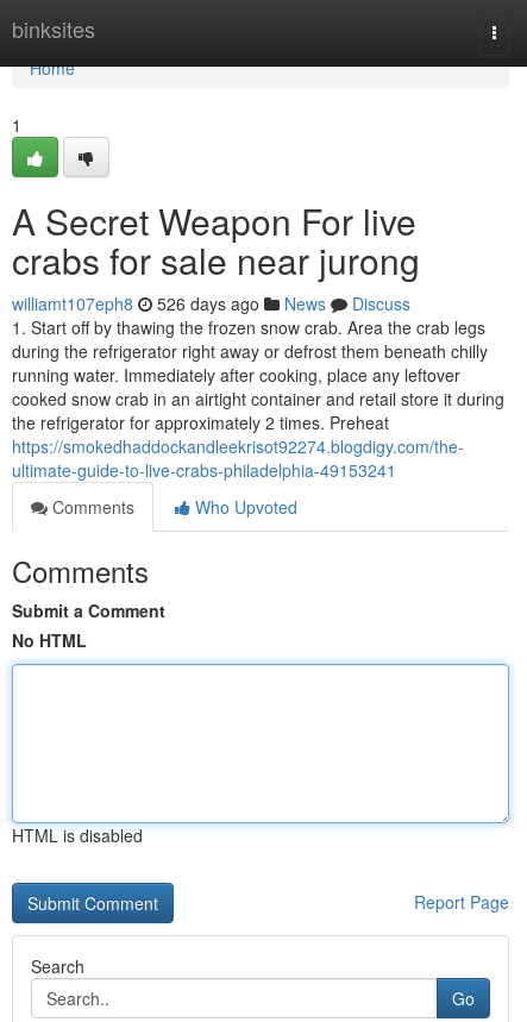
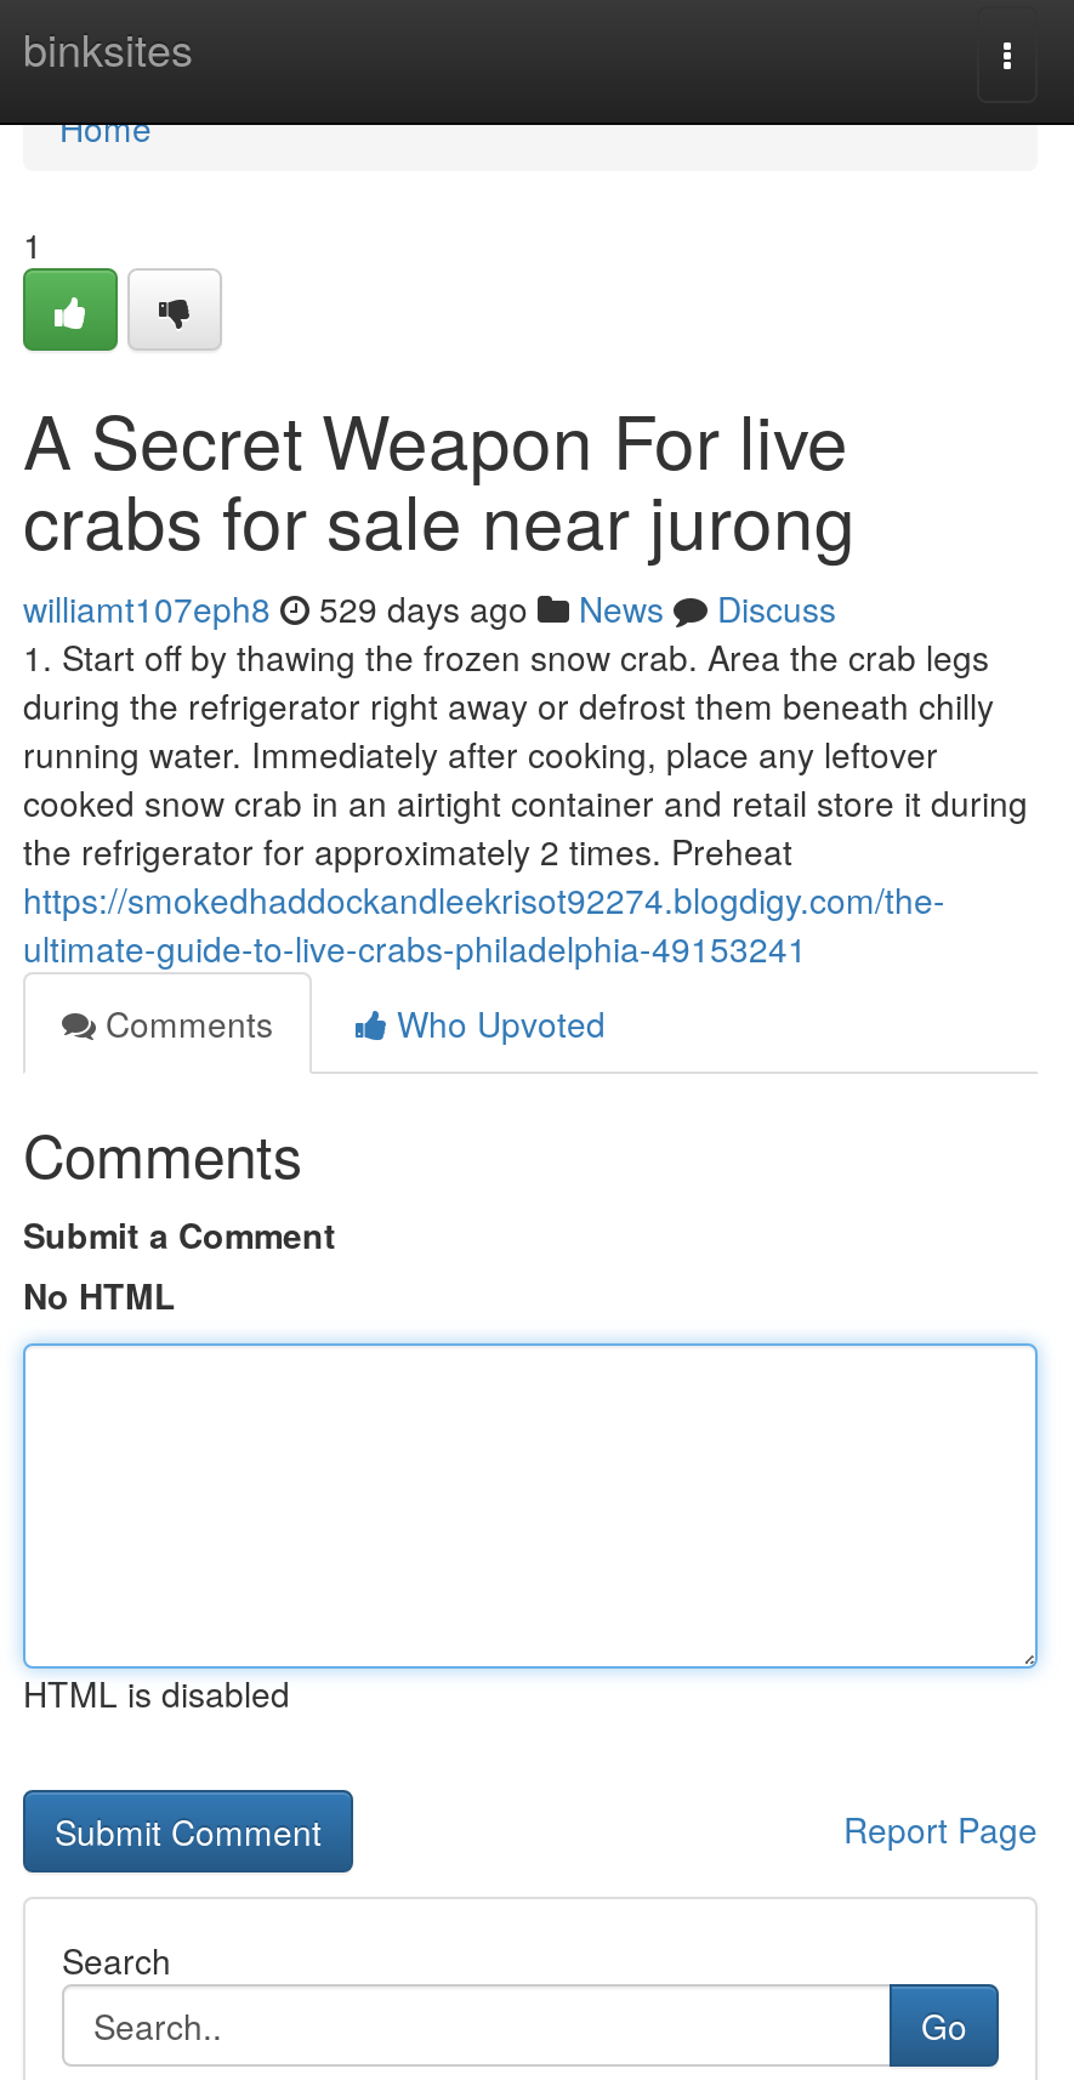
- williamt107eph8 526 days ago News Discuss
+ williamt107eph8 529 days ago News Discuss
